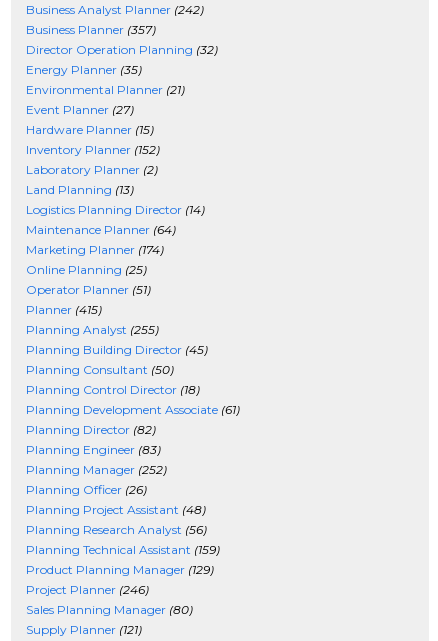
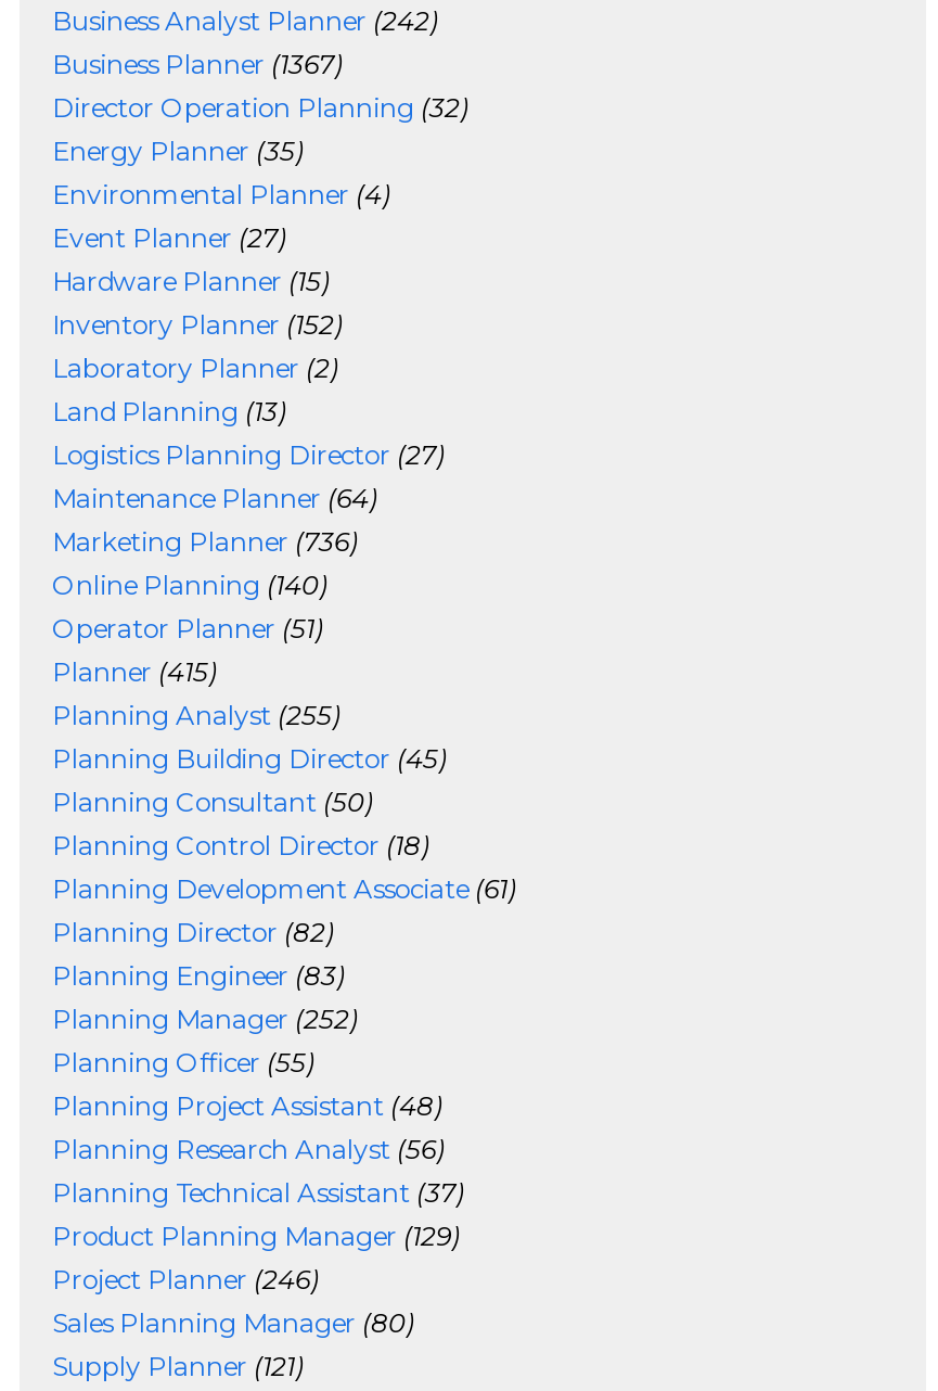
- Business Planner (357)
+ Business Planner (1367)

- Environmental Planner (21)
+ Environmental Planner (4)

- Logistics Planning Director (14)
+ Logistics Planning Director (27)

- Marketing Planner (174)
+ Marketing Planner (736)

- Online Planning (25)
+ Online Planning (140)

- Planning Officer (26)
+ Planning Officer (55)

- Planning Technical Assistant (159)
+ Planning Technical Assistant (37)
